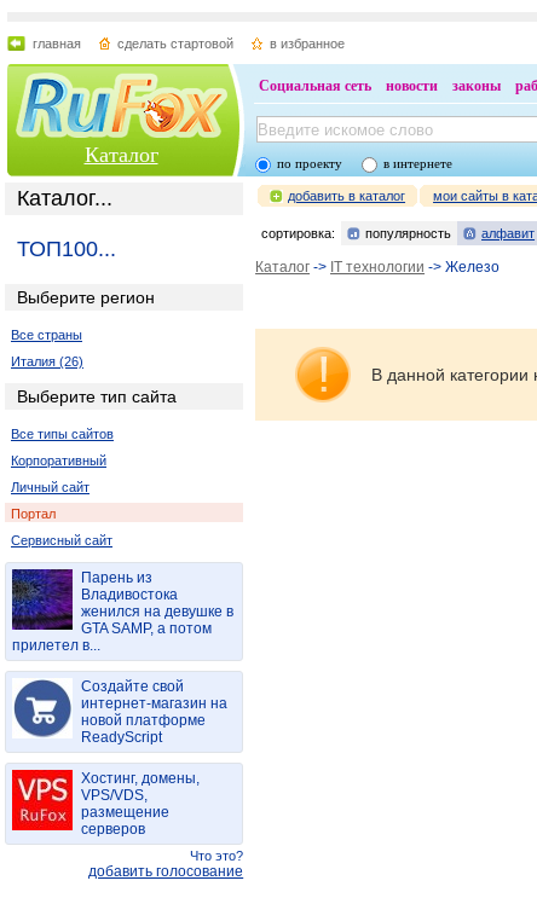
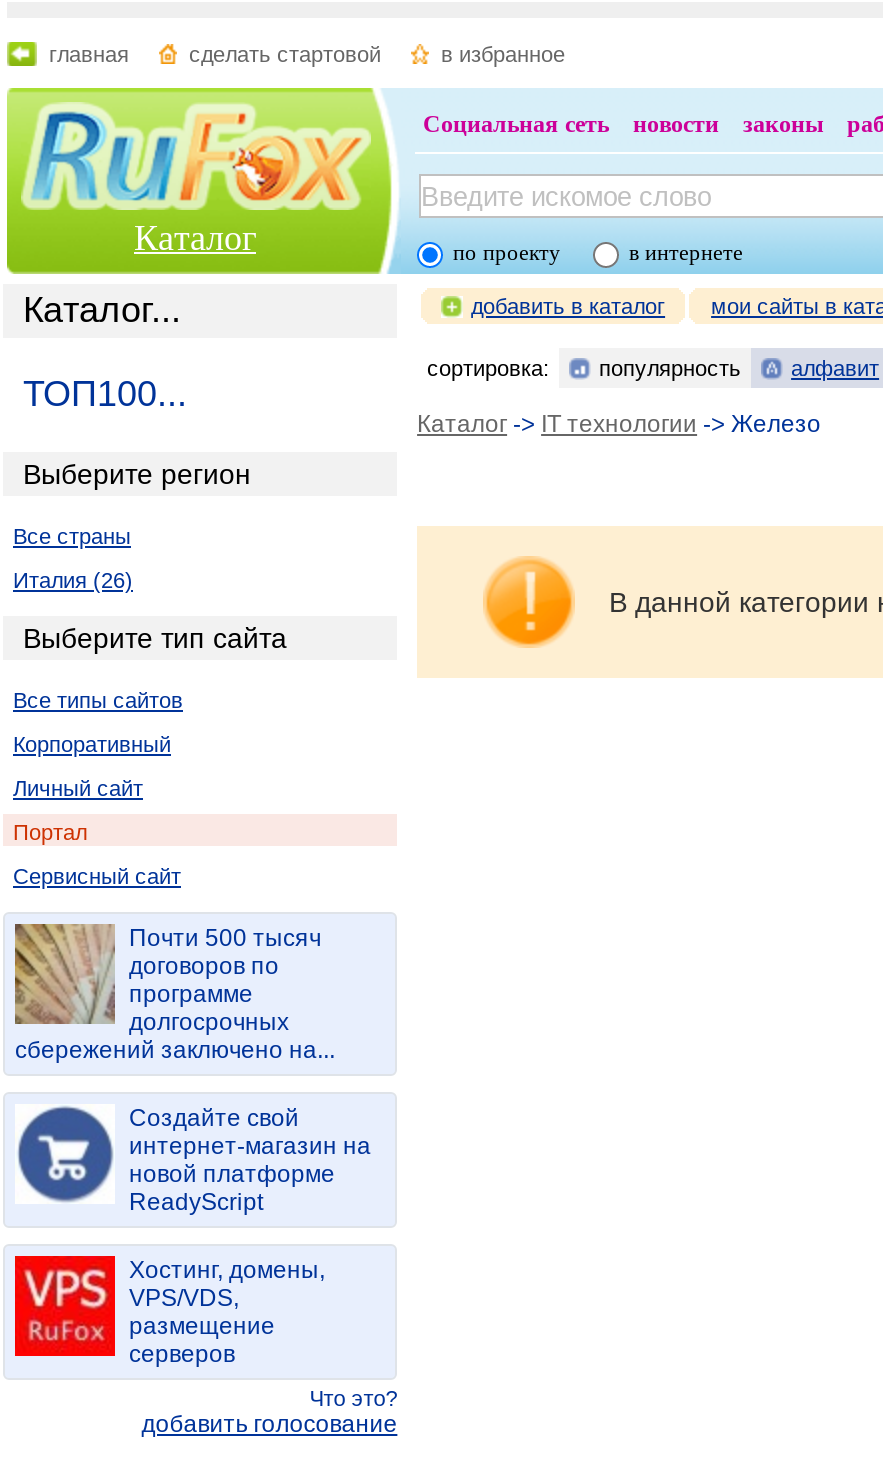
- [image]
- Парень из
- Владивостока
- женился на девушке в
- GTA SAMP, а потом
- прилетел в...
+ [image]
+ Почти 500 тысяч
+ договоров по
+ программе
+ долгосрочных
+ сбережений заключено на...
